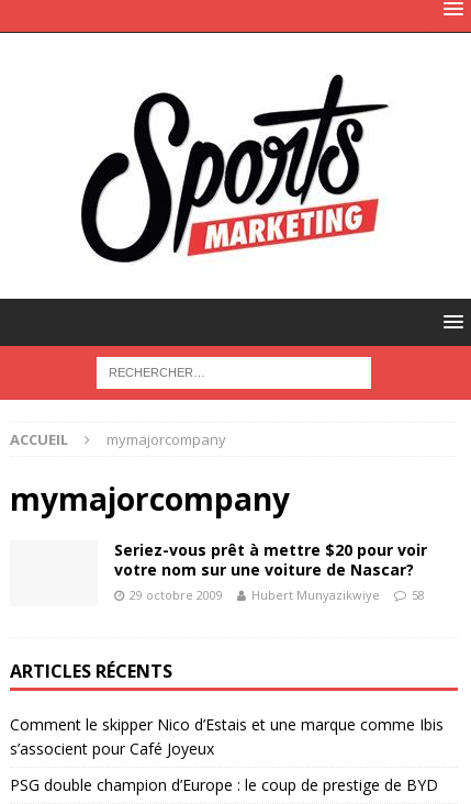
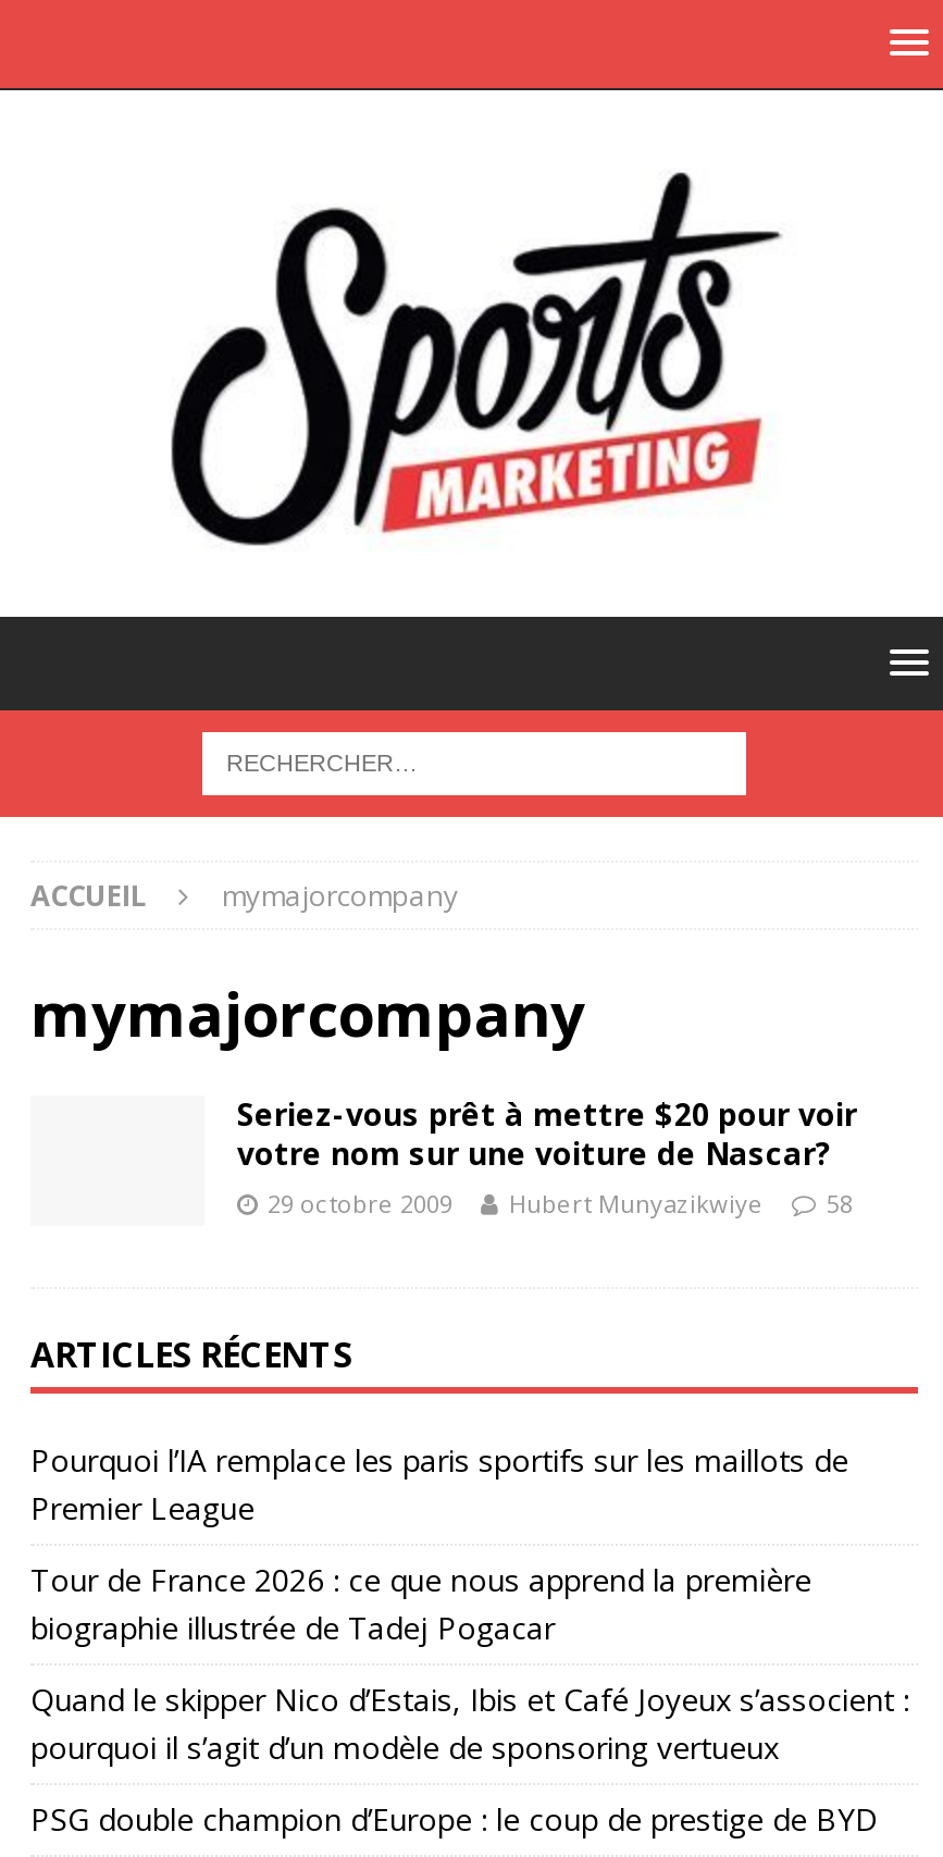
- Comment le skipper Nico d’Estais et une marque comme Ibis
- s’associent pour Café Joyeux
+ Pourquoi l’IA remplace les paris sportifs sur les maillots de
+ Premier League
+ Tour de France 2026 : ce que nous apprend la première
+ biographie illustrée de Tadej Pogacar
+ Quand le skipper Nico d’Estais, Ibis et Café Joyeux s’associent :
+ pourquoi il s’agit d’un modèle de sponsoring vertueux
